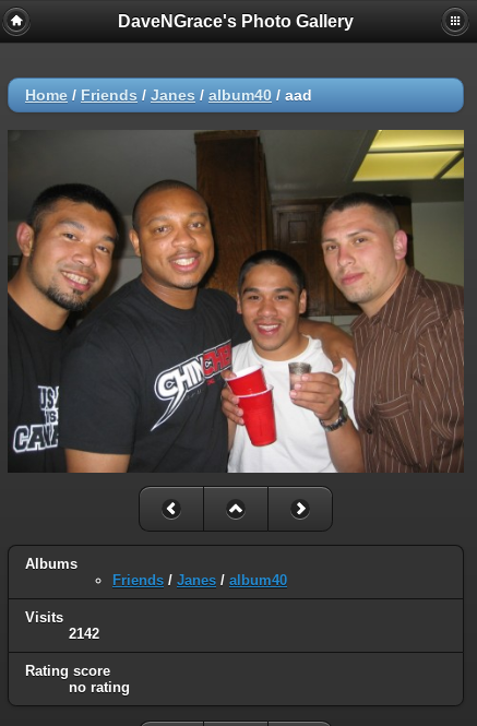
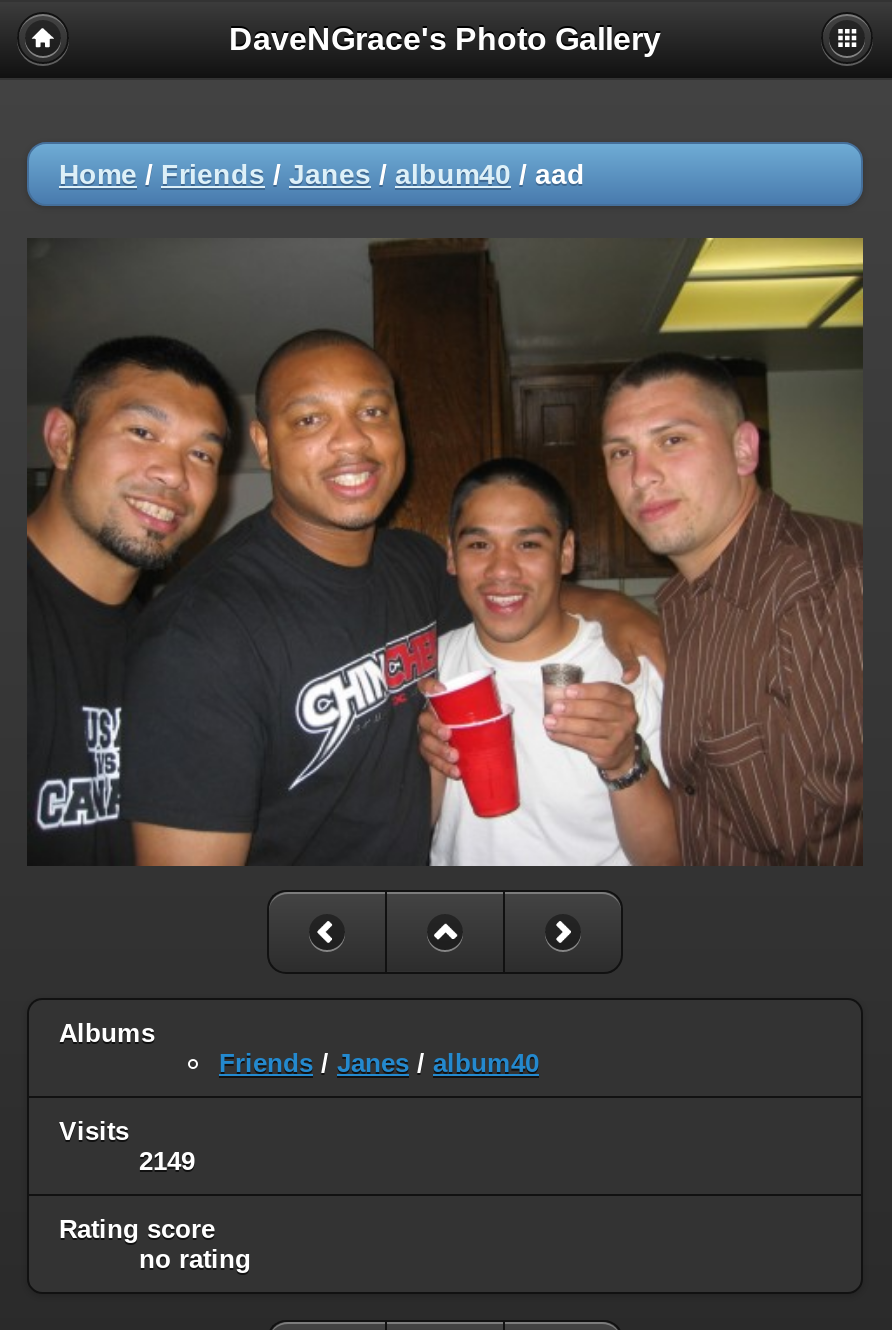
- 2142
+ 2149
